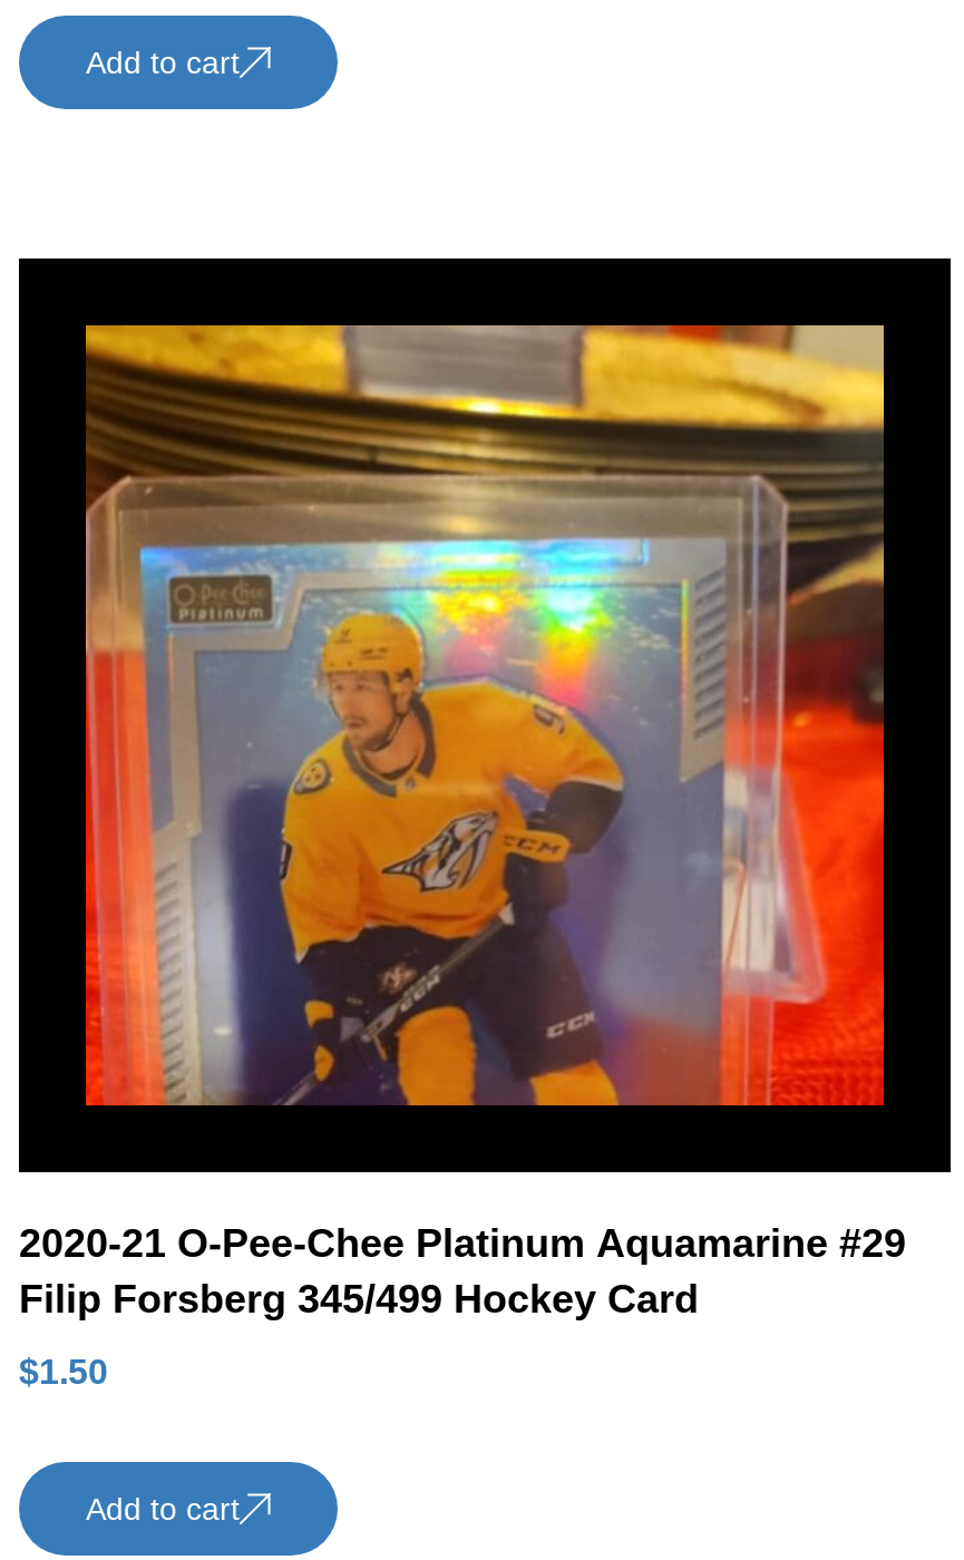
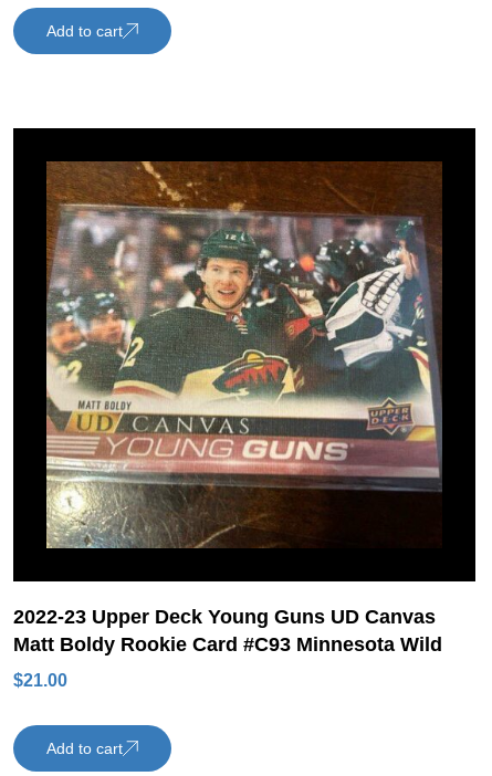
- [image]
+ [image]

- 2020-21 O-Pee-Chee Platinum Aquamarine #29
- Filip Forsberg 345/499 Hockey Card
+ 2022-23 Upper Deck Young Guns UD Canvas
+ Matt Boldy Rookie Card #C93 Minnesota Wild

- $1.50
+ $21.00
